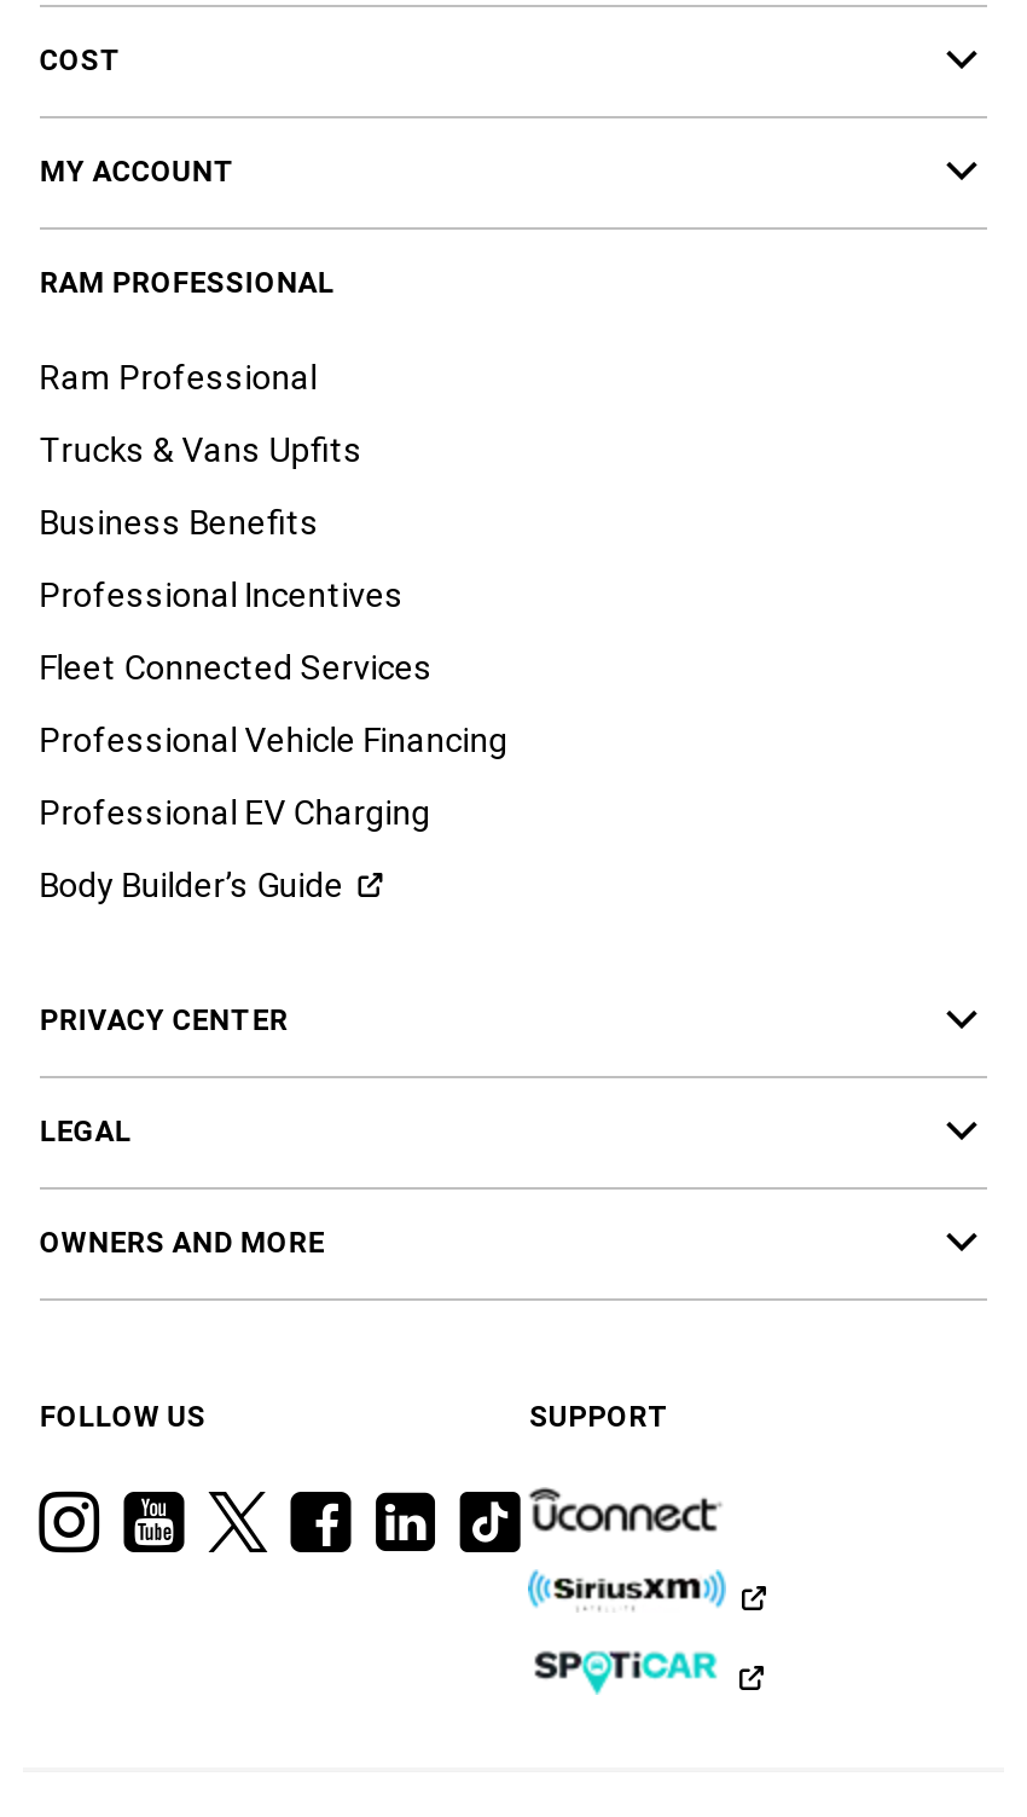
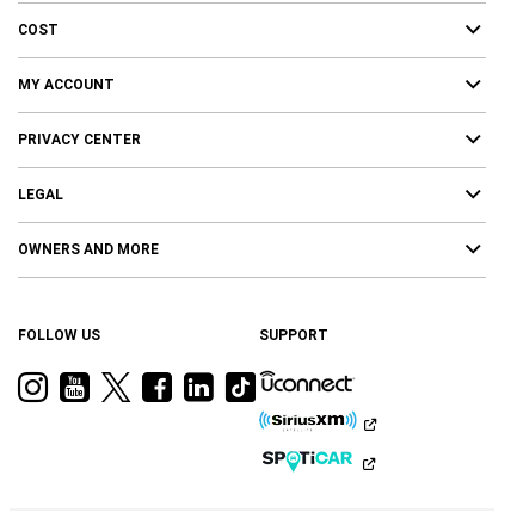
- RAM PROFESSIONAL
- Ram Professional
- Trucks & Vans Upfits
- Business Benefits
- Professional Incentives
- Fleet Connected Services
- Professional Vehicle Financing
- Professional EV Charging
- Body Builder’s Guide
